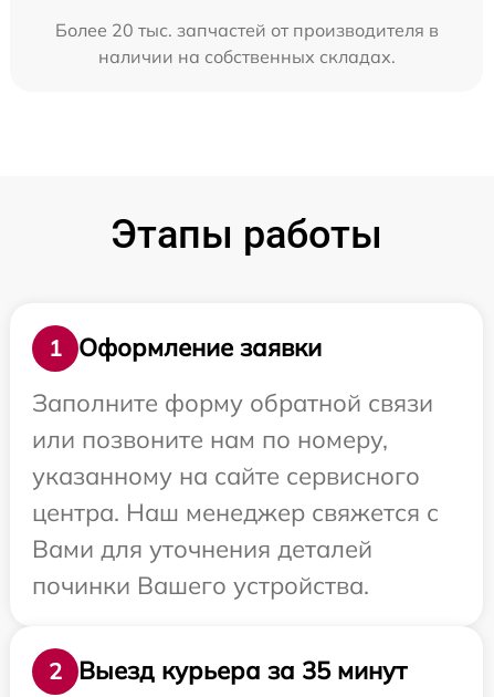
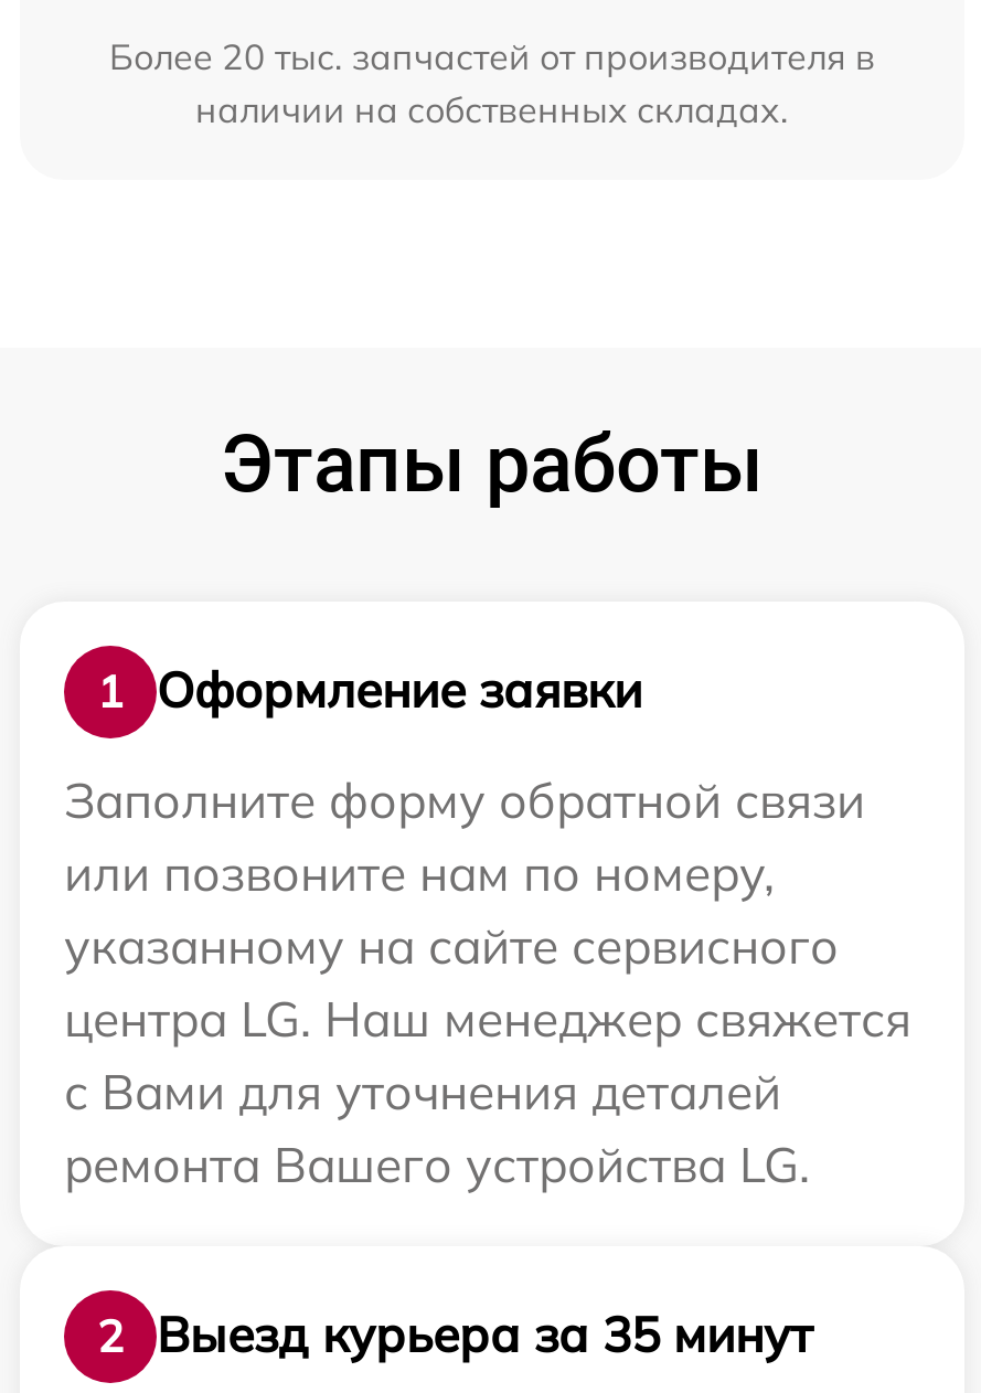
- центра. Наш менеджер свяжется с
- Вами для уточнения деталей
- починки Вашего устройства.
+ центра LG. Наш менеджер свяжется
+ с Вами для уточнения деталей
+ ремонта Вашего устройства LG.
